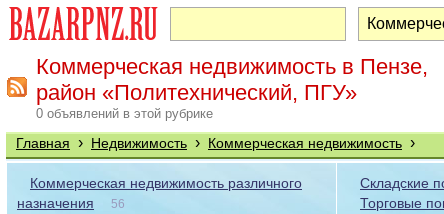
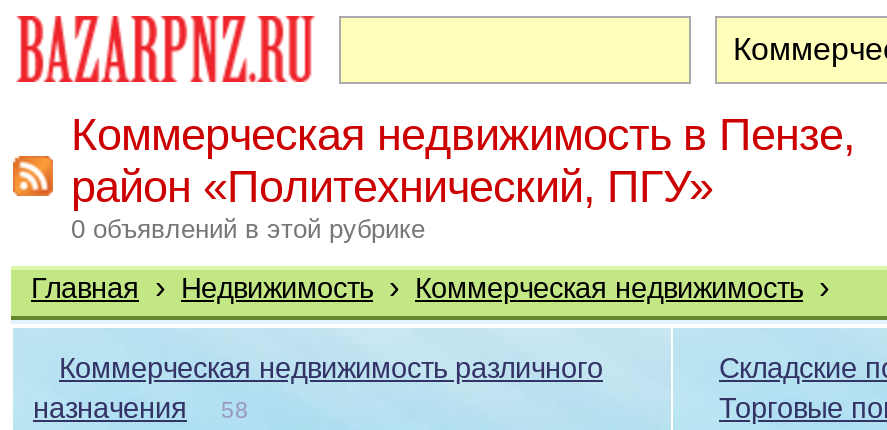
- назначения 56
+ назначения 58
